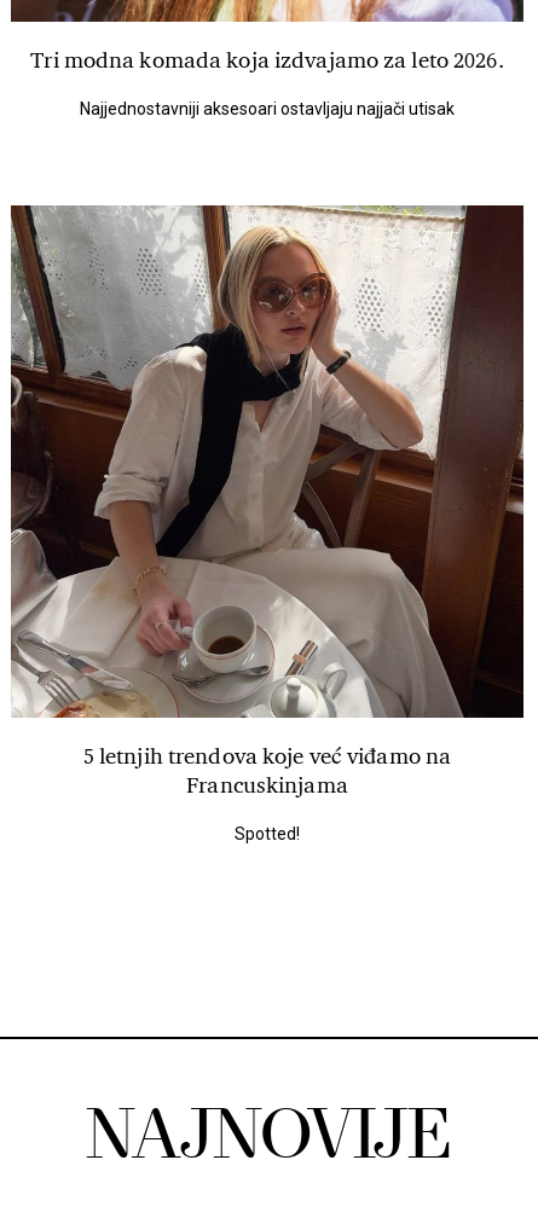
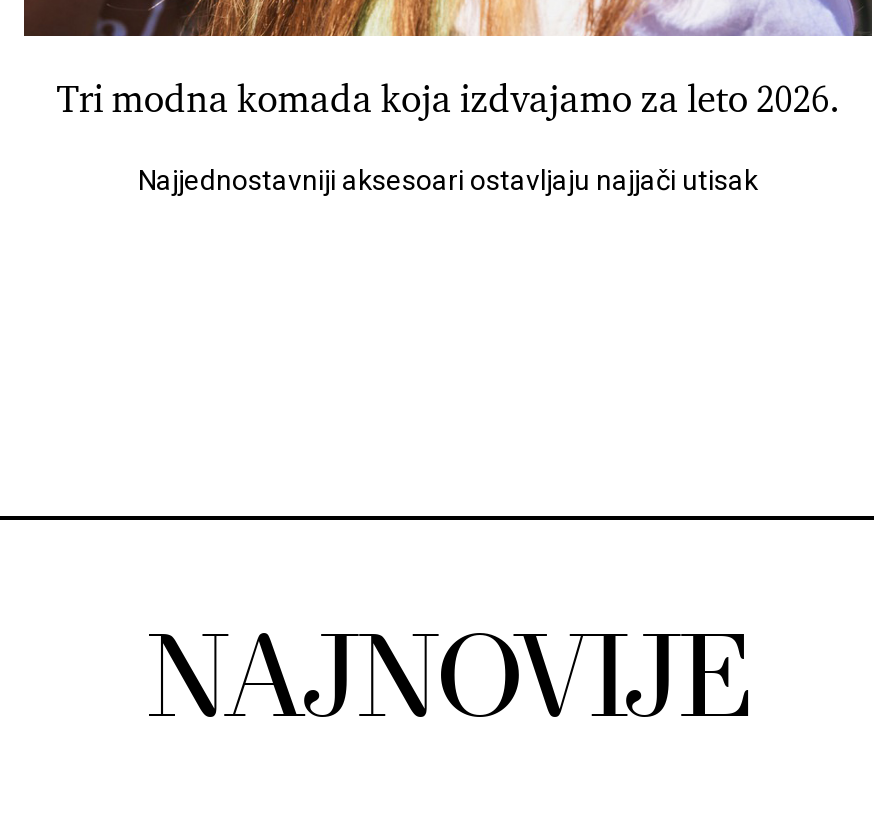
- [image]
- 5 letnjih trendova koje već viđamo na
- Francuskinjama
- Spotted!
